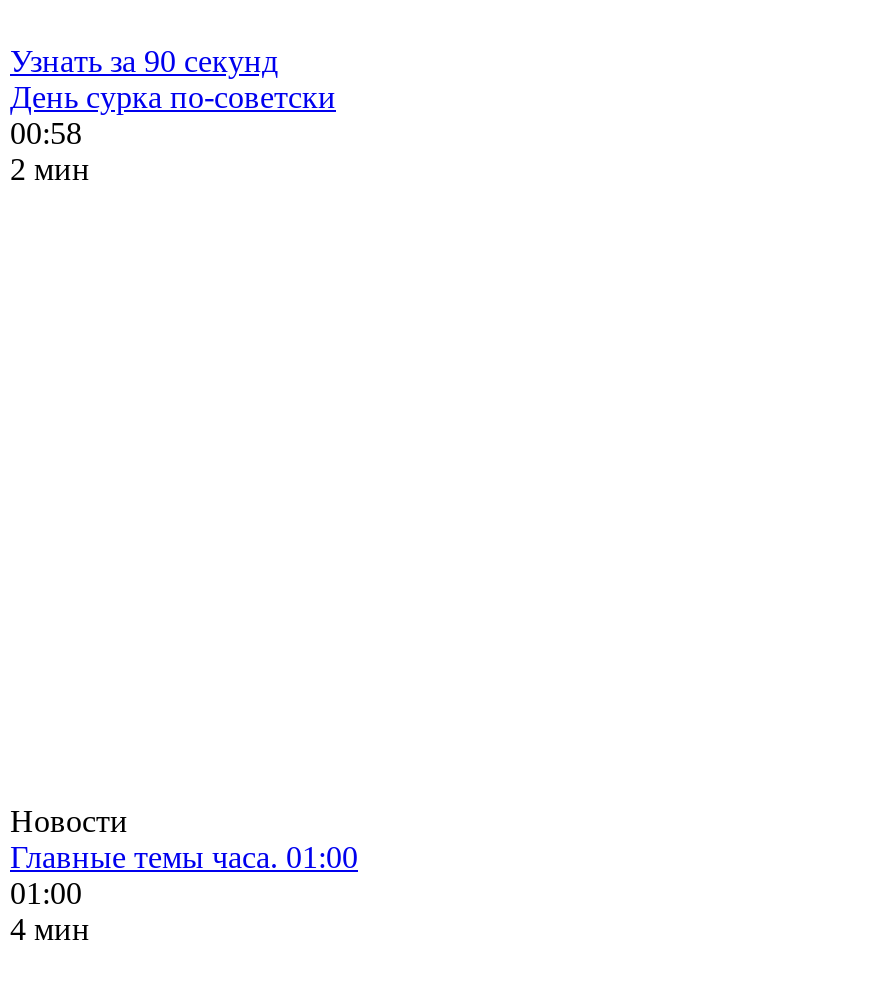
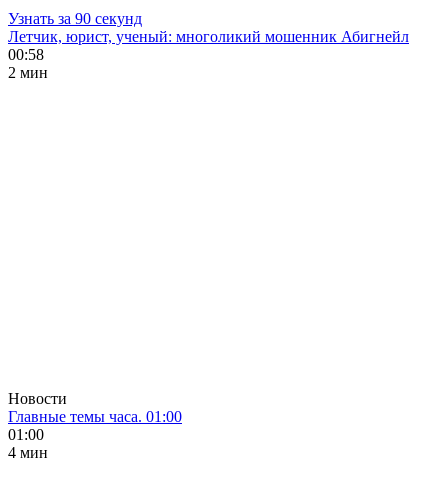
- День сурка по-советски
+ Летчик, юрист, ученый: многоликий мошенник Абигнейл
